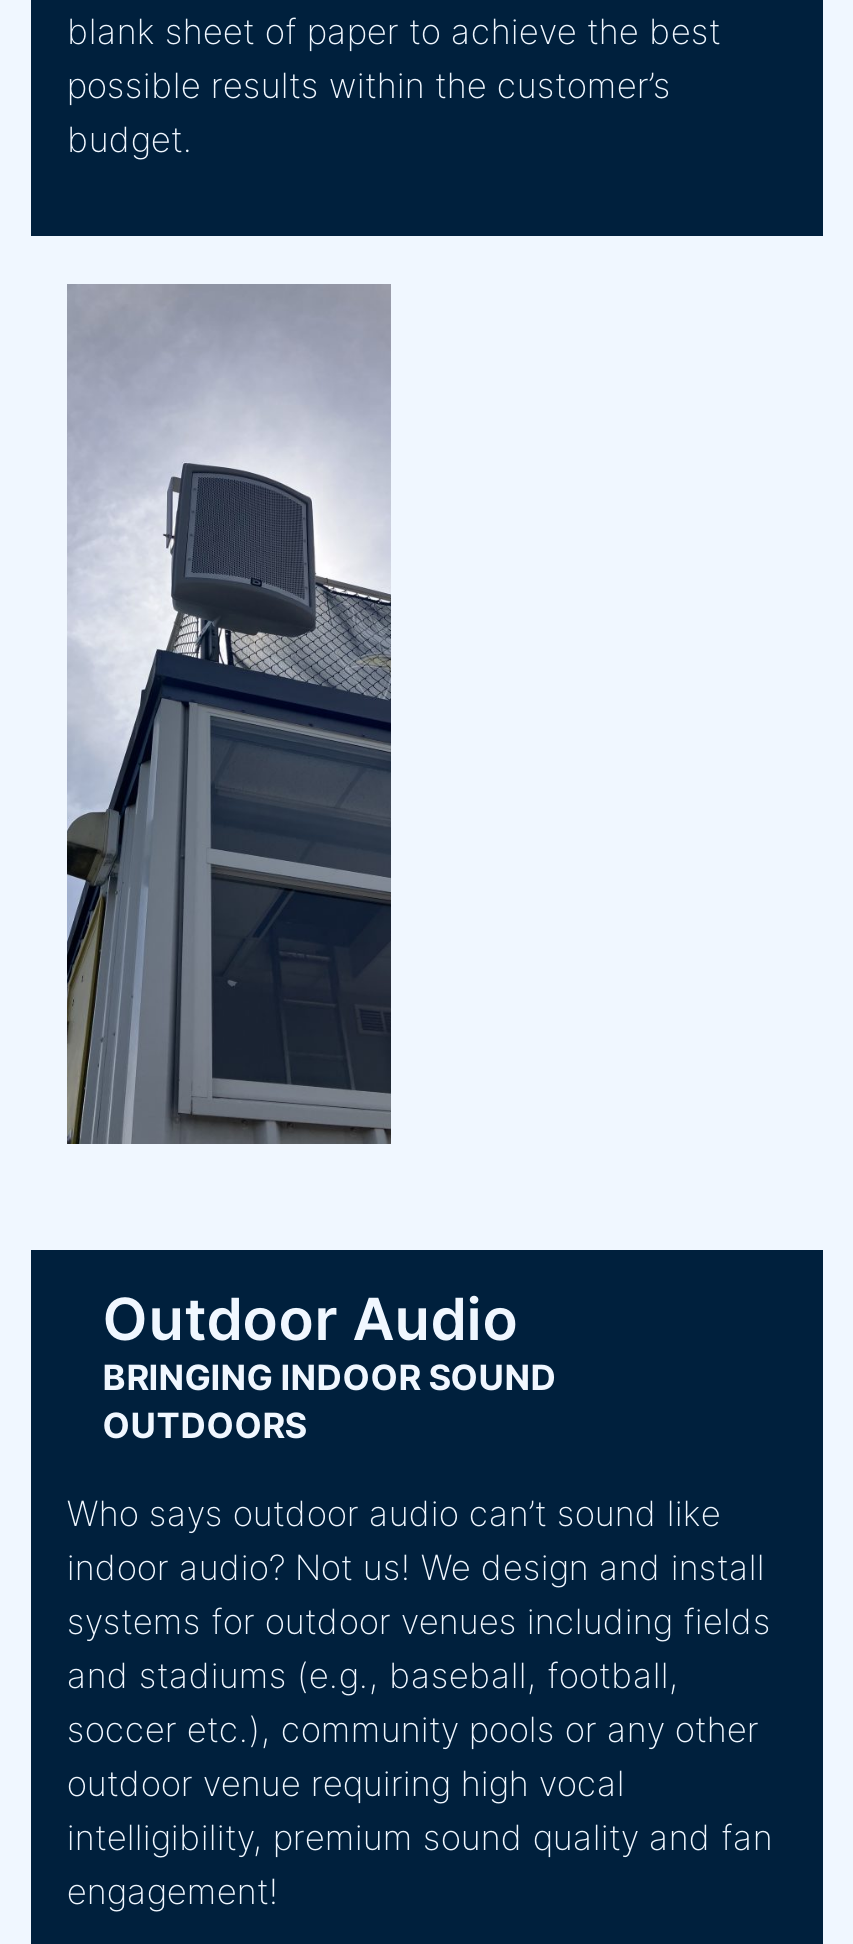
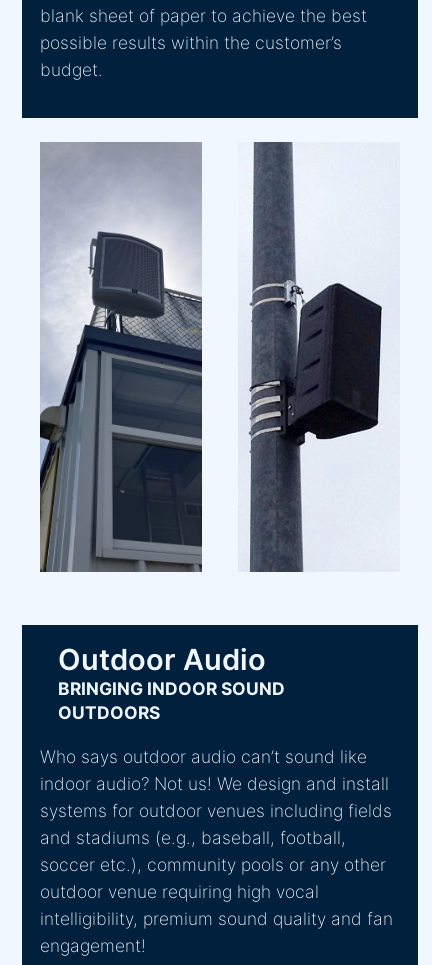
+ [image]
